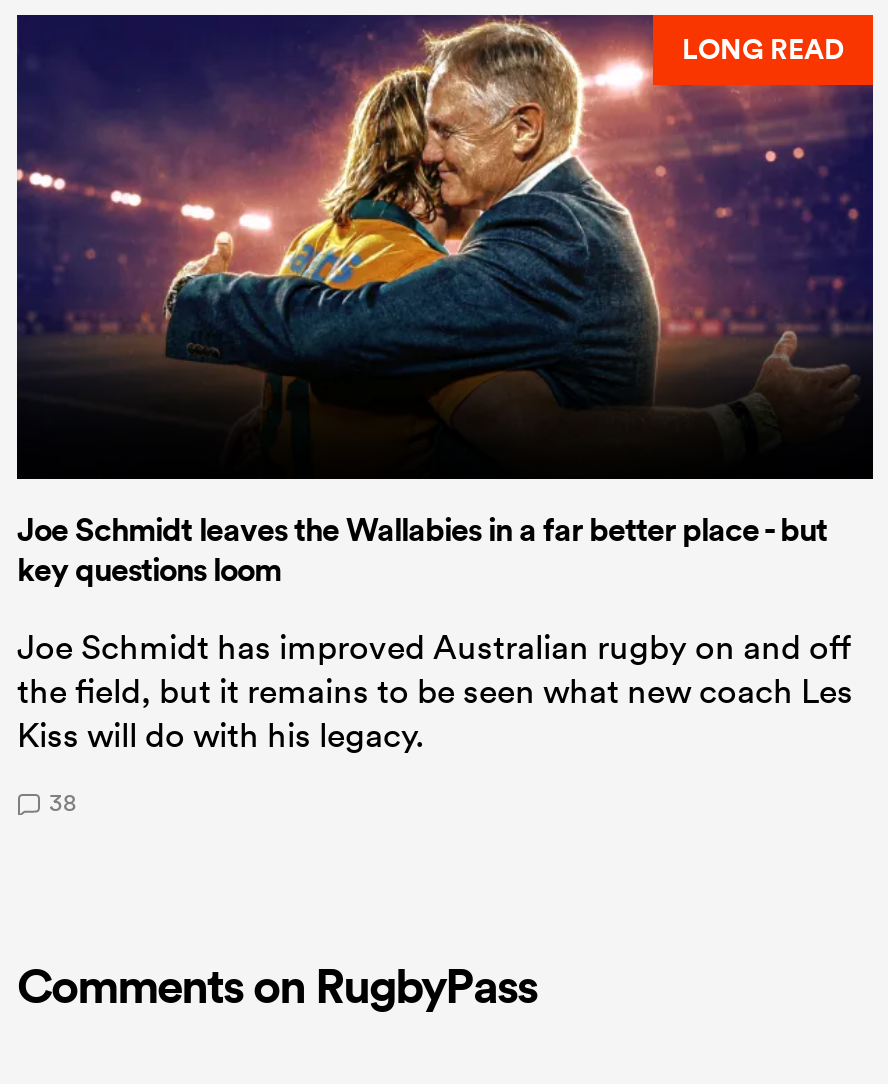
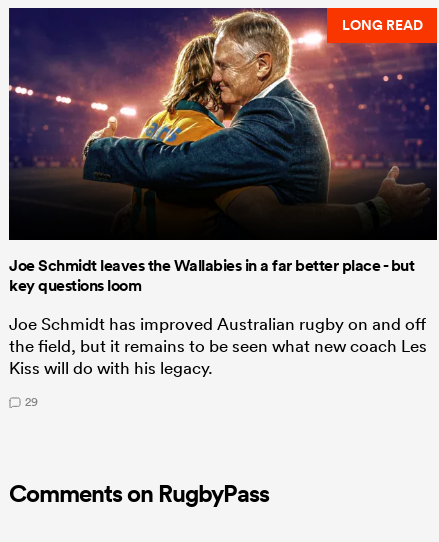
- 38
+ 29
